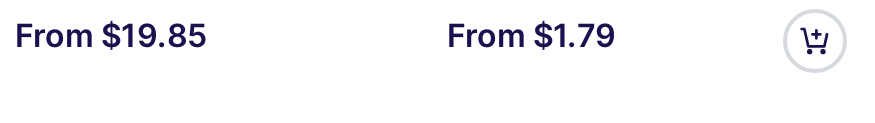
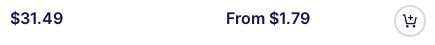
- From $19.85
+ $31.49
